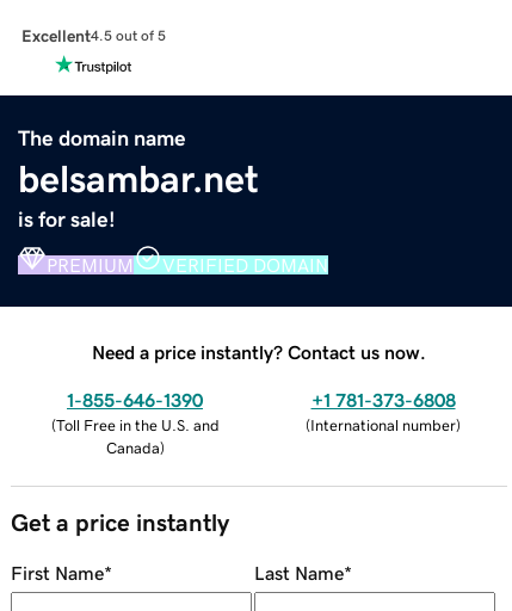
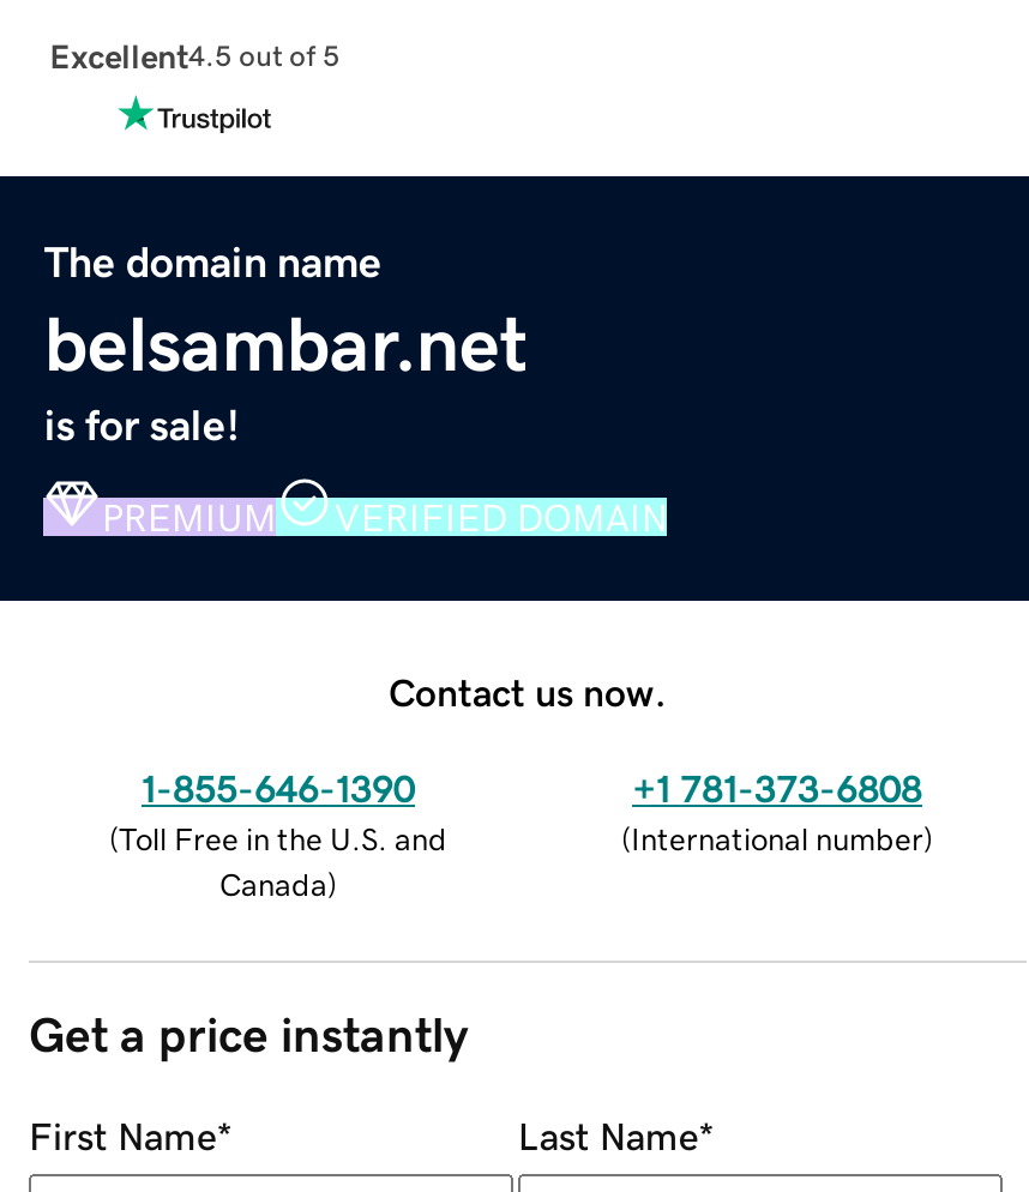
- Need a price instantly? Contact us now.
+ Contact us now.
